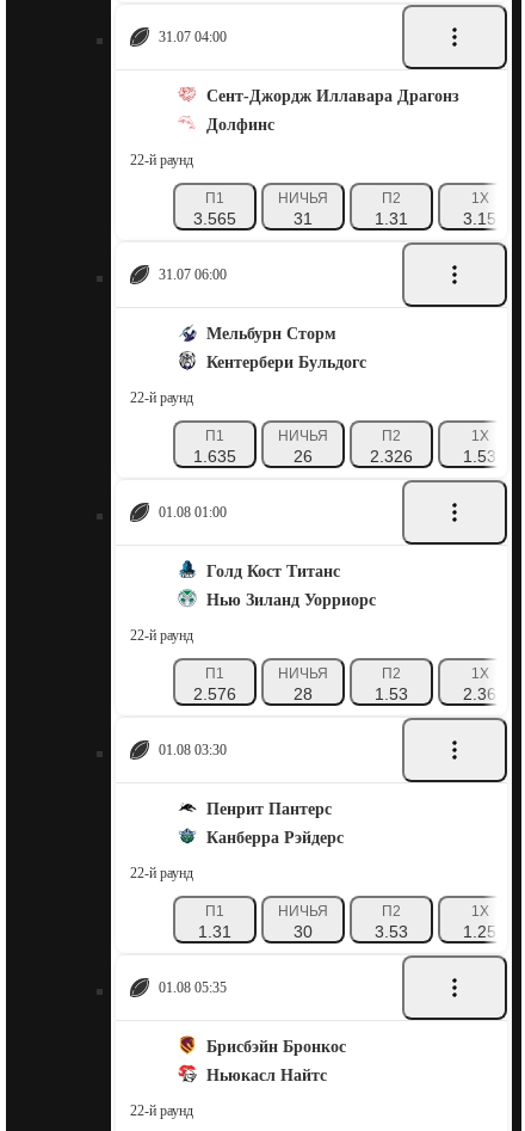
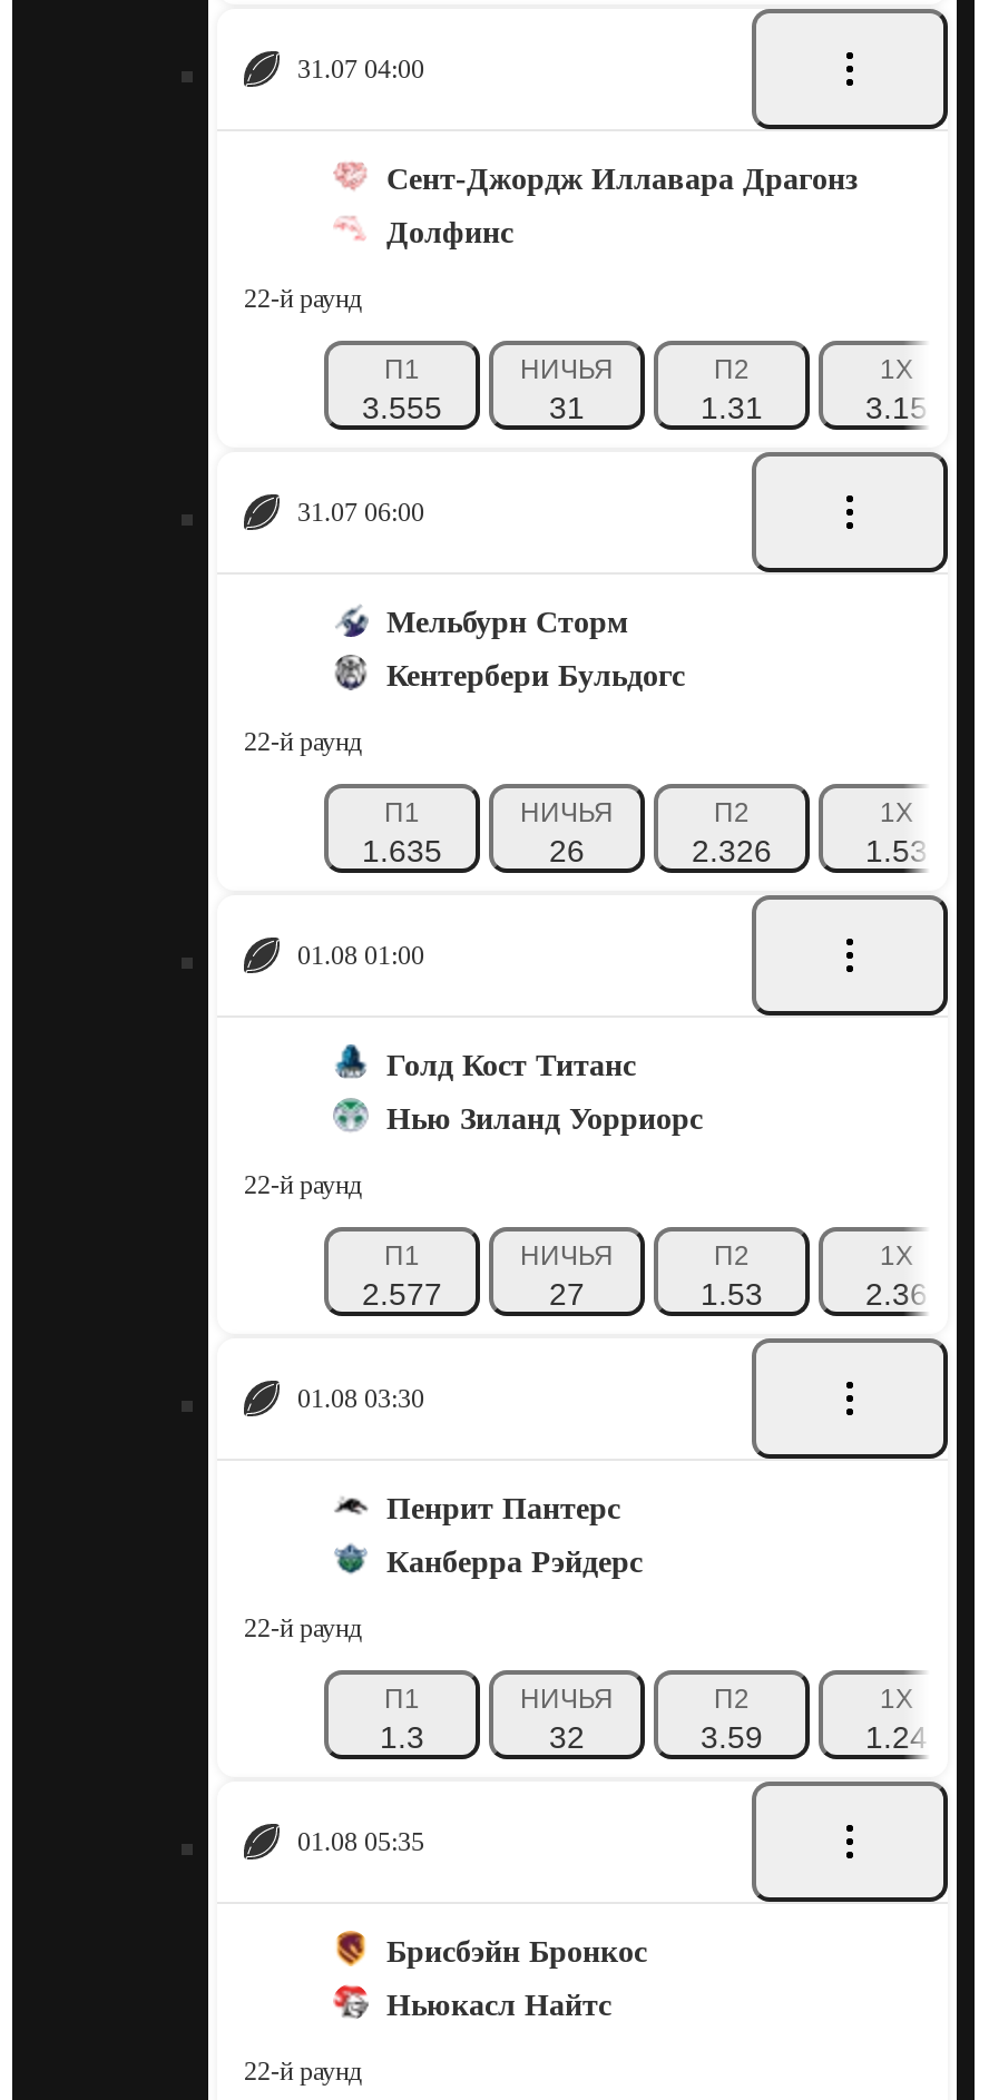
- 3.565
+ 3.555

- 2.576
+ 2.577

- 28
+ 27

- 1.31
+ 1.3

- 30
+ 32

- 3.53
+ 3.59

- 1.25
+ 1.24
